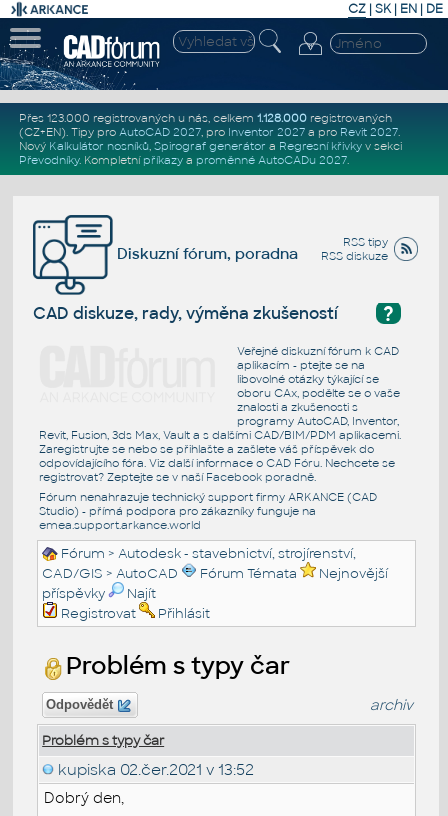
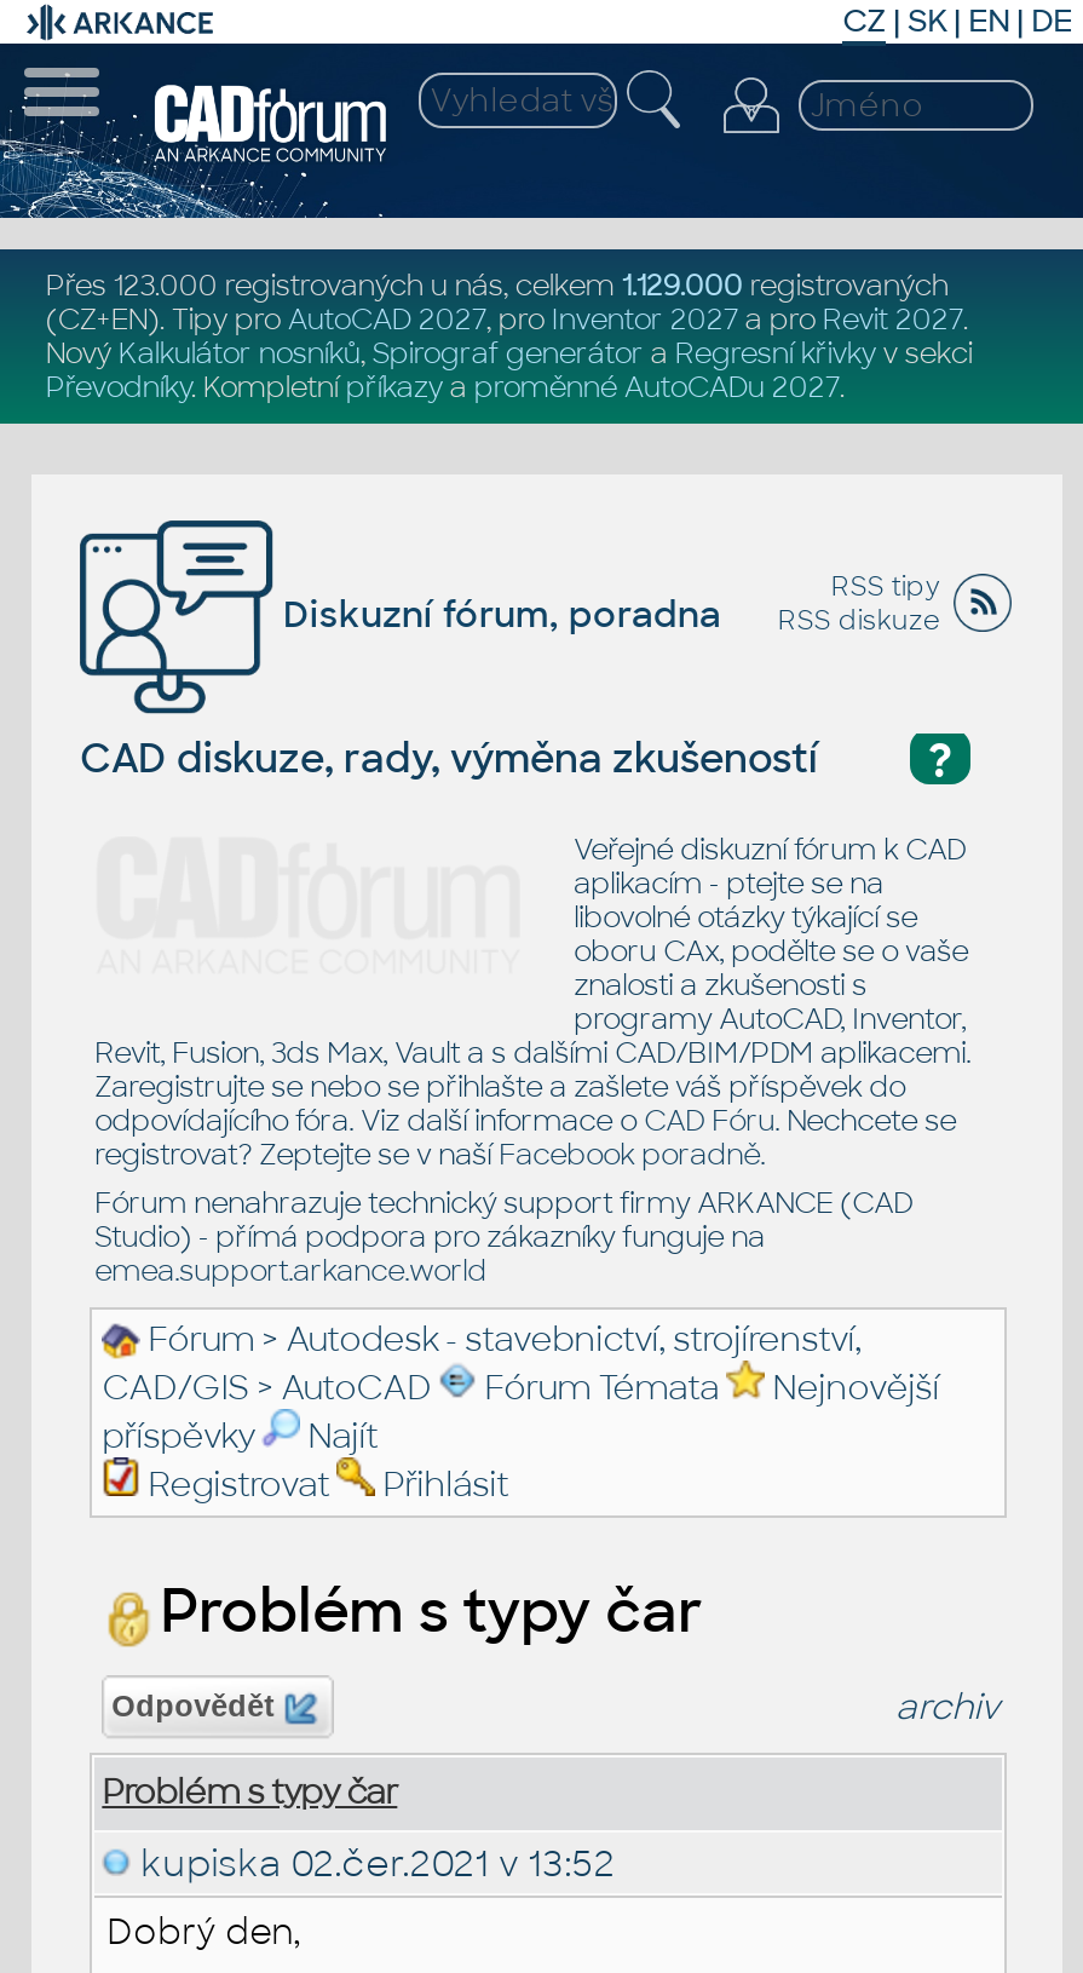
- Přes 123.000 registrovaných u nás, celkem 1.128.000 registrovaných
+ Přes 123.000 registrovaných u nás, celkem 1.129.000 registrovaných
